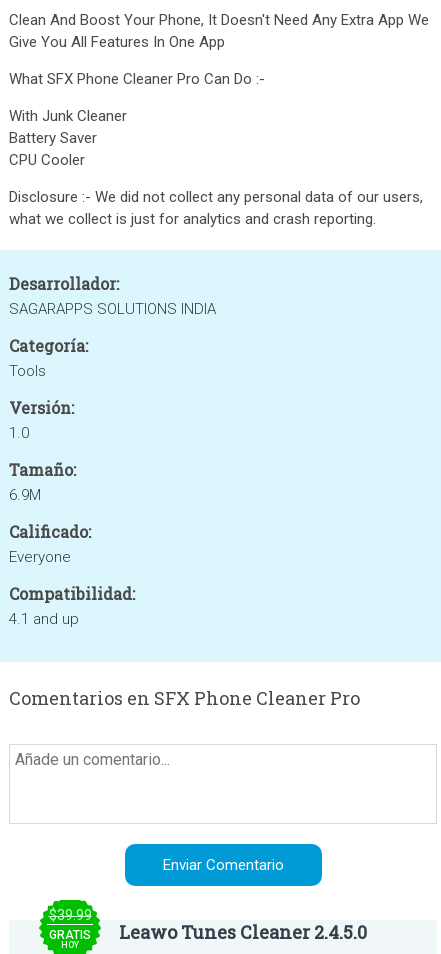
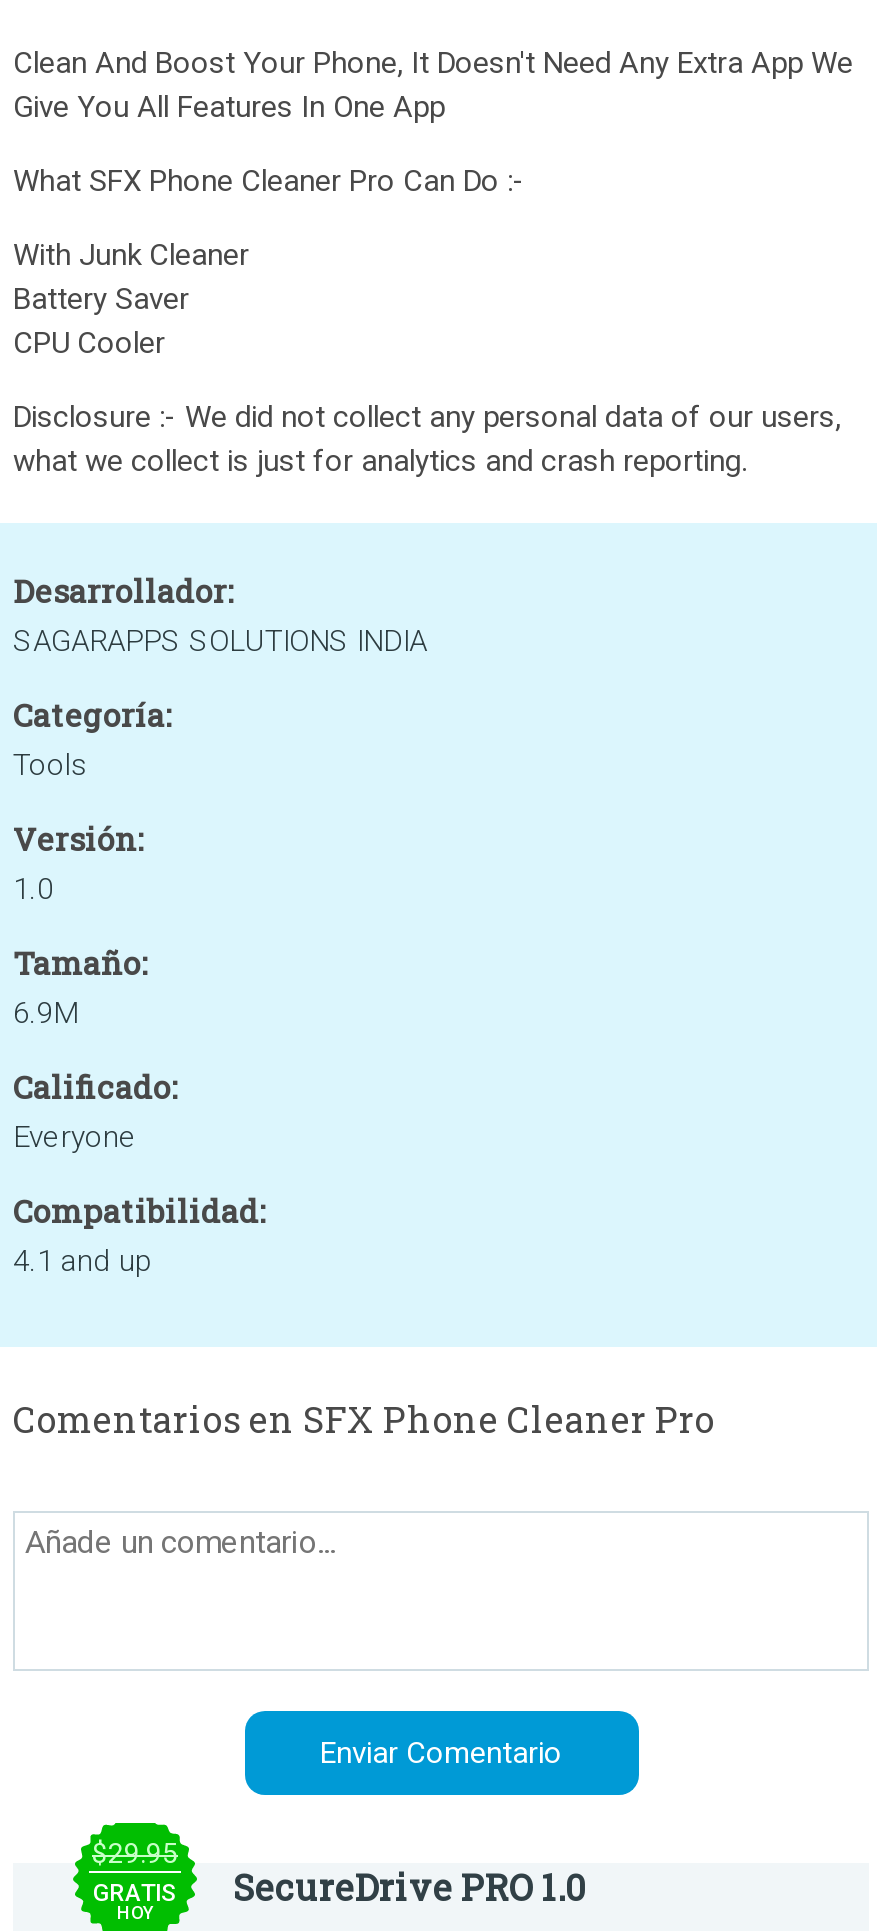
- $39.99
+ $29.95

- Leawo Tunes Cleaner 2.4.5.0
+ SecureDrive PRO 1.0
